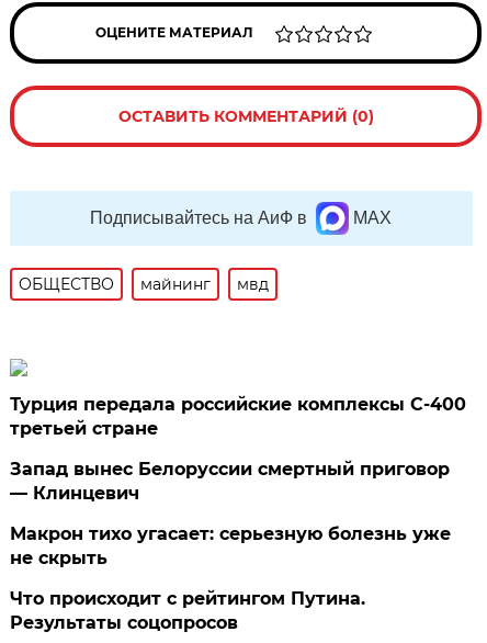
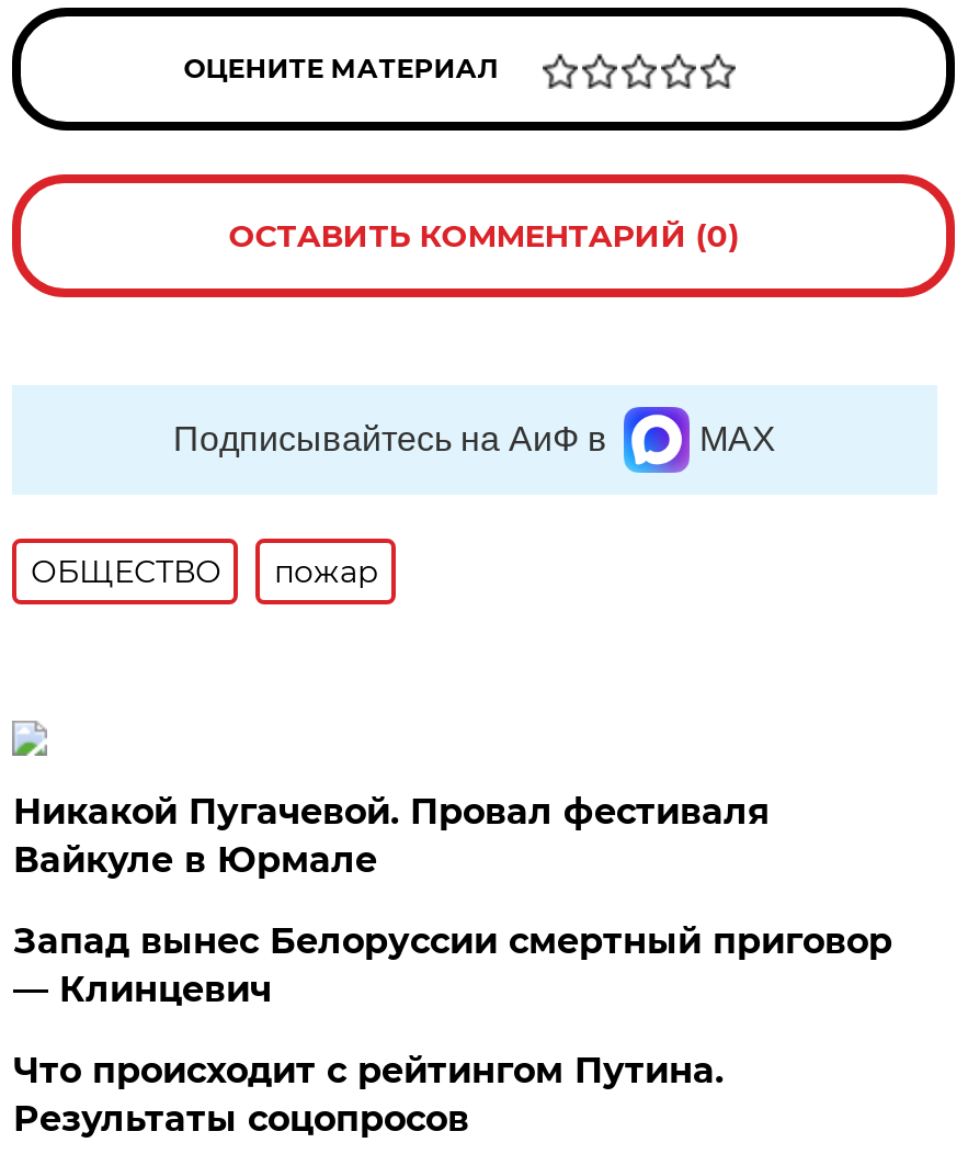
- майнинг
- мвд
+ пожар

- Турция передала российские комплексы С-400
- третьей стране
+ Никакой Пугачевой. Провал фестиваля
+ Вайкуле в Юрмале

- Макрон тихо угасает: серьезную болезнь уже
- не скрыть
